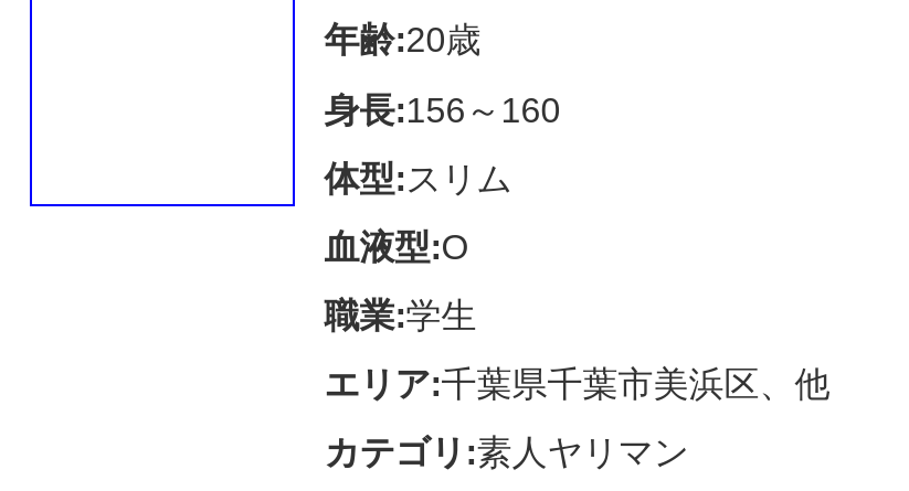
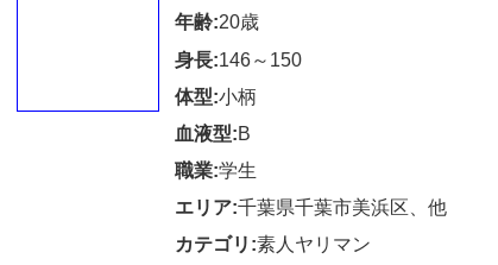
- 身長:156～160
+ 身長:146～150

- 体型:スリム
+ 体型:小柄

- 血液型:O
+ 血液型:B
